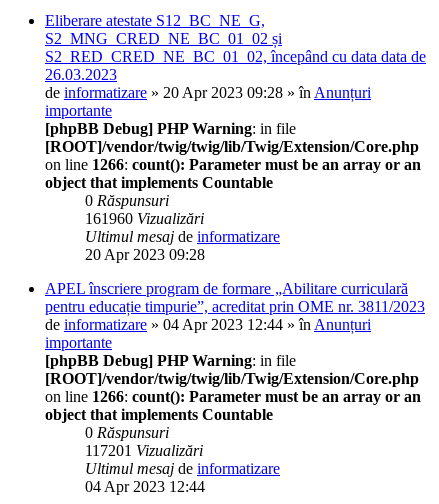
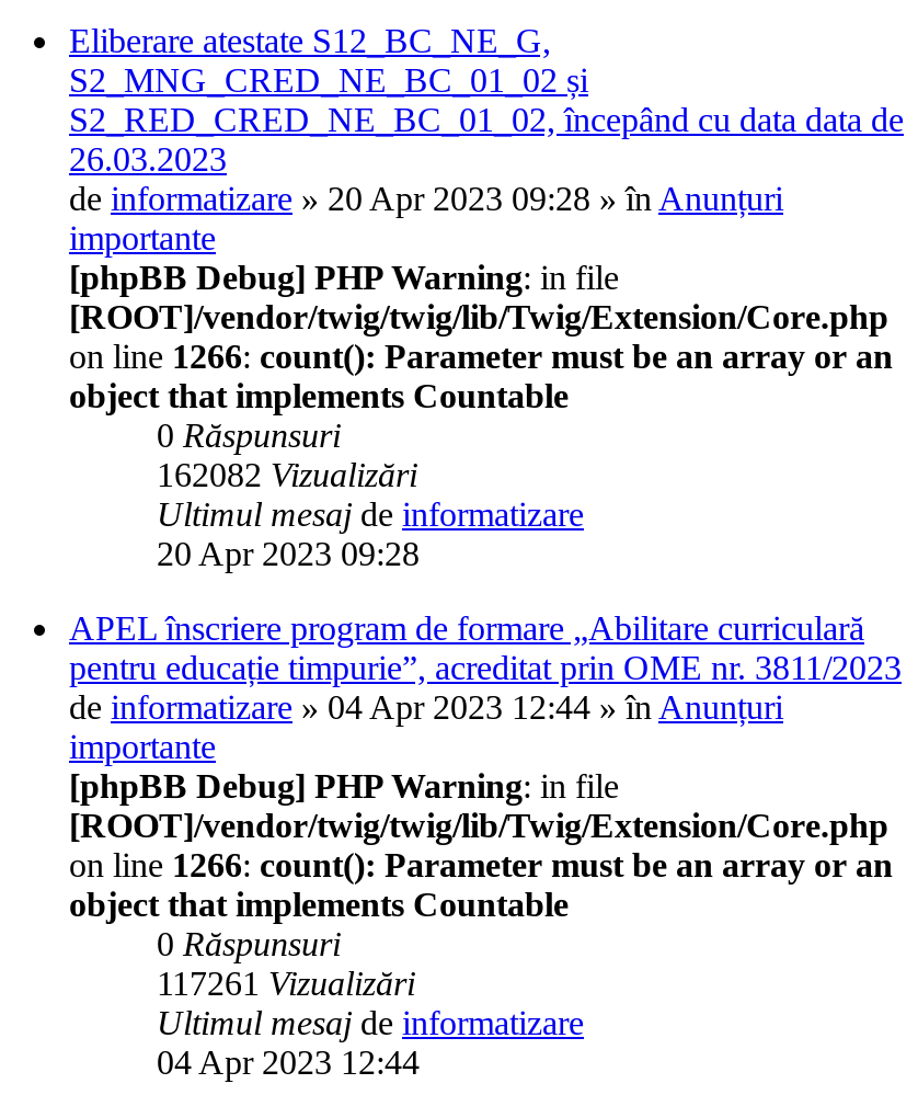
- 161960 Vizualizări
+ 162082 Vizualizări

- 117201 Vizualizări
+ 117261 Vizualizări
